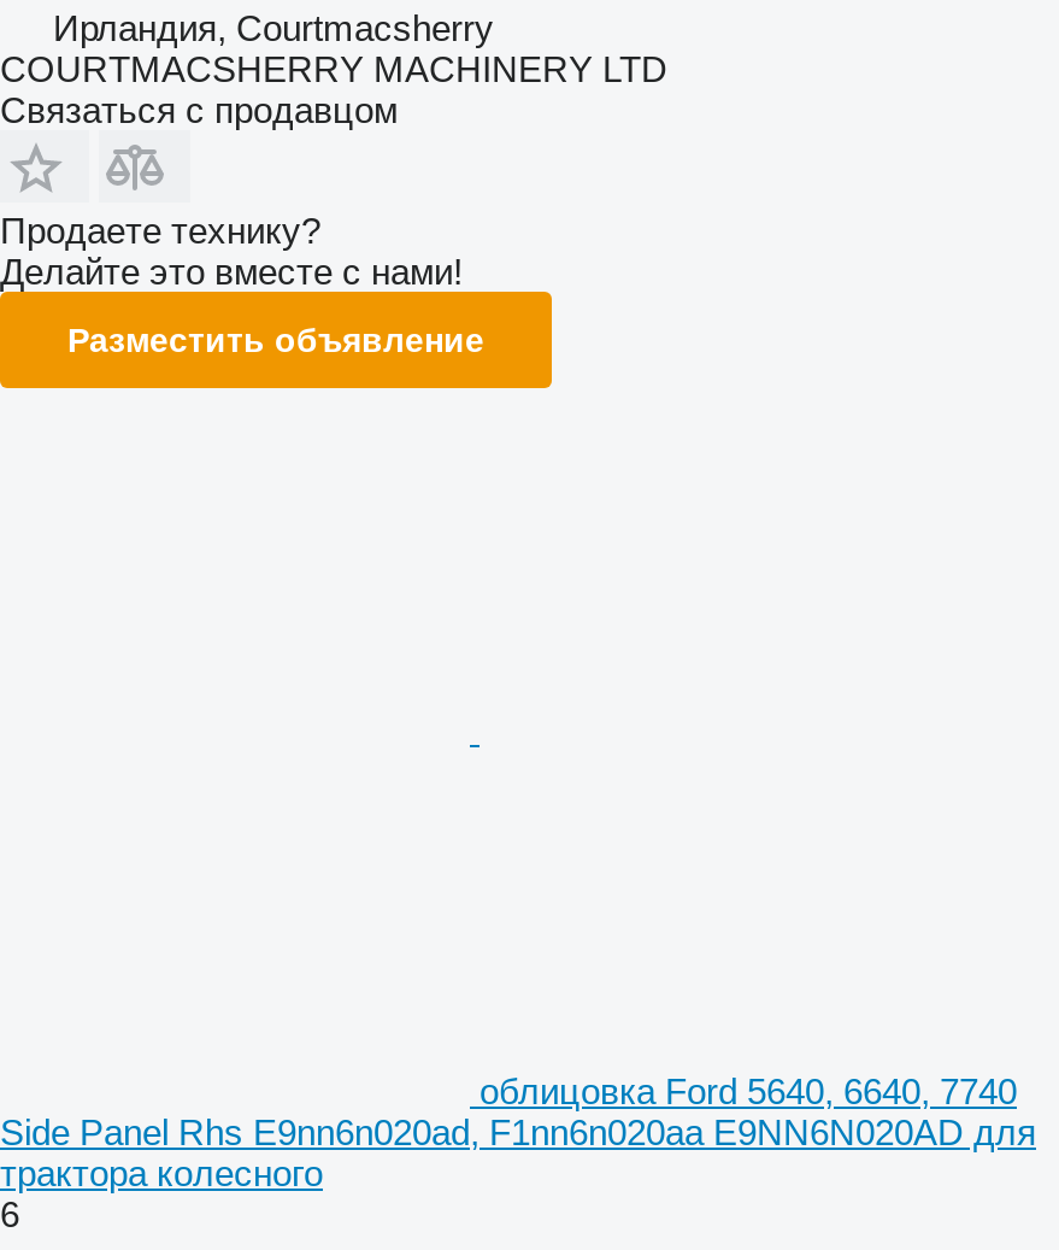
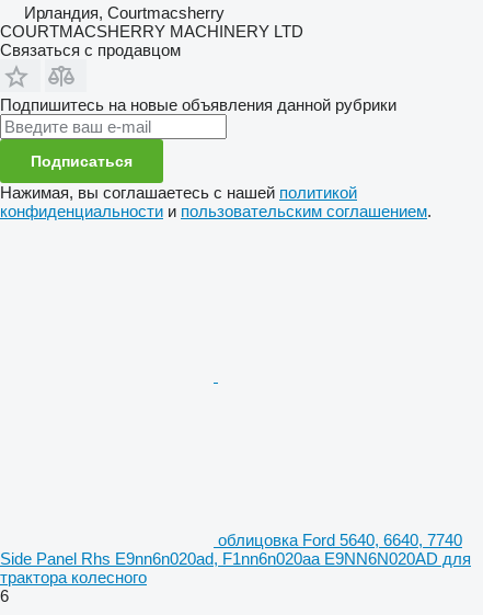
- Продаете технику?
- Делайте это вместе с нами!
- Разместить объявление
+ Подпишитесь на новые объявления данной рубрики
+ Подписаться
+ Нажимая, вы соглашаетесь с нашей политикой
+ конфиденциальности и пользовательским соглашением.
